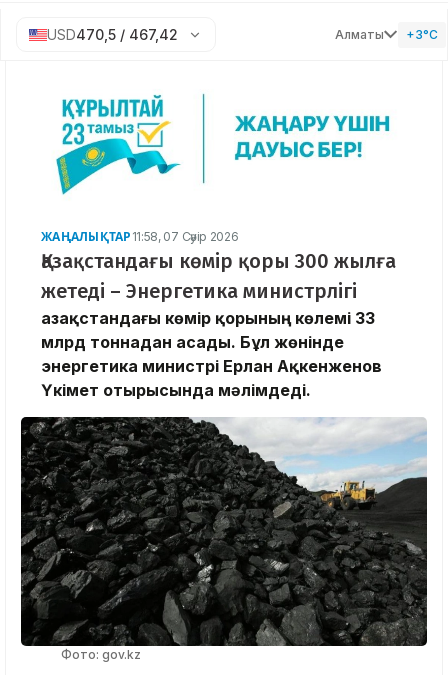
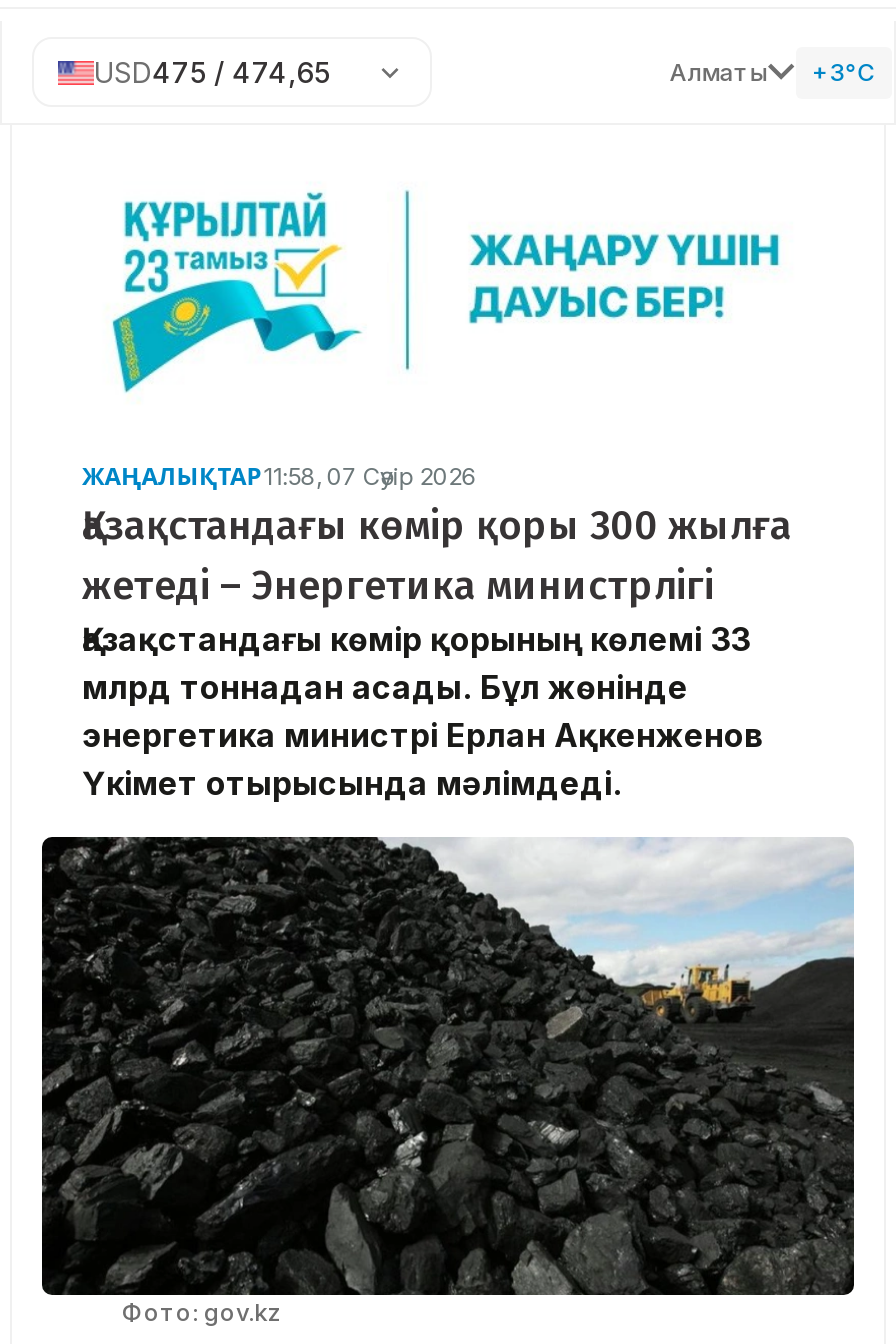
- USD470,5 / 467,42
+ USD475 / 474,65
